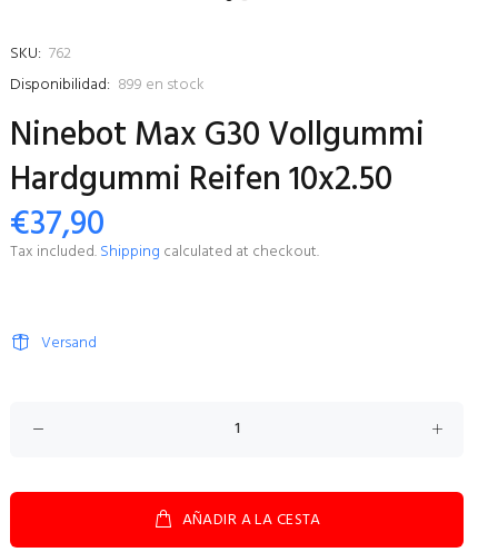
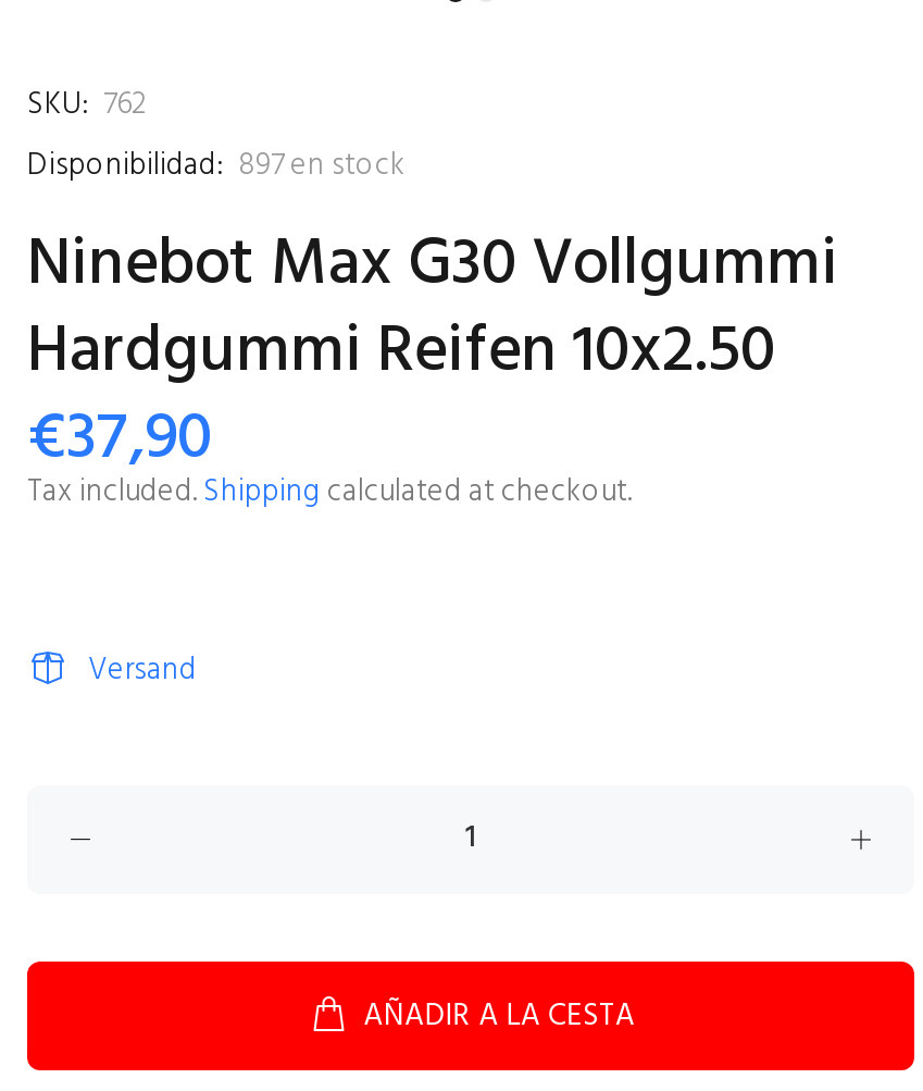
- Disponibilidad: 899 en stock
+ Disponibilidad: 897 en stock
